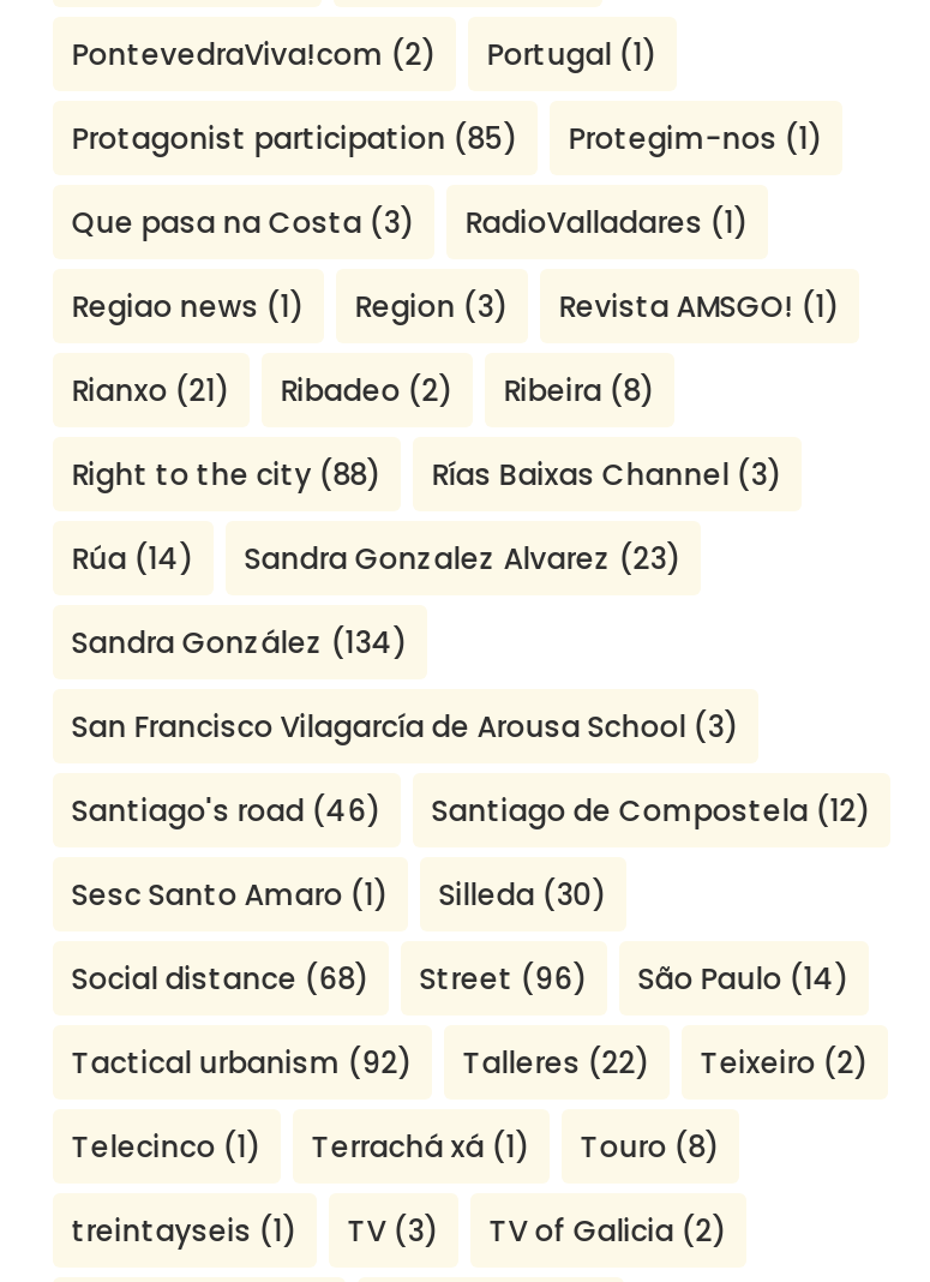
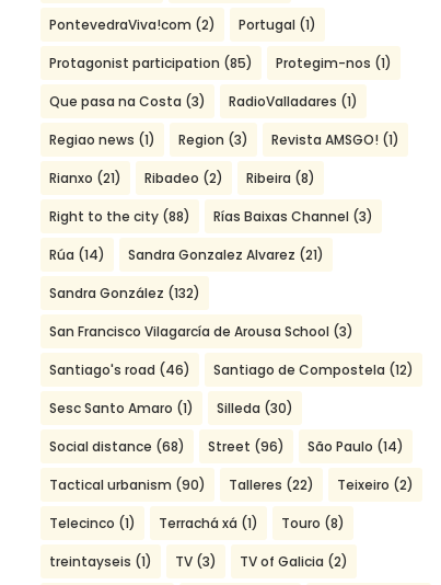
- Sandra Gonzalez Alvarez (23)
+ Sandra Gonzalez Alvarez (21)

- Sandra González (134)
+ Sandra González (132)

- Tactical urbanism (92)
+ Tactical urbanism (90)
